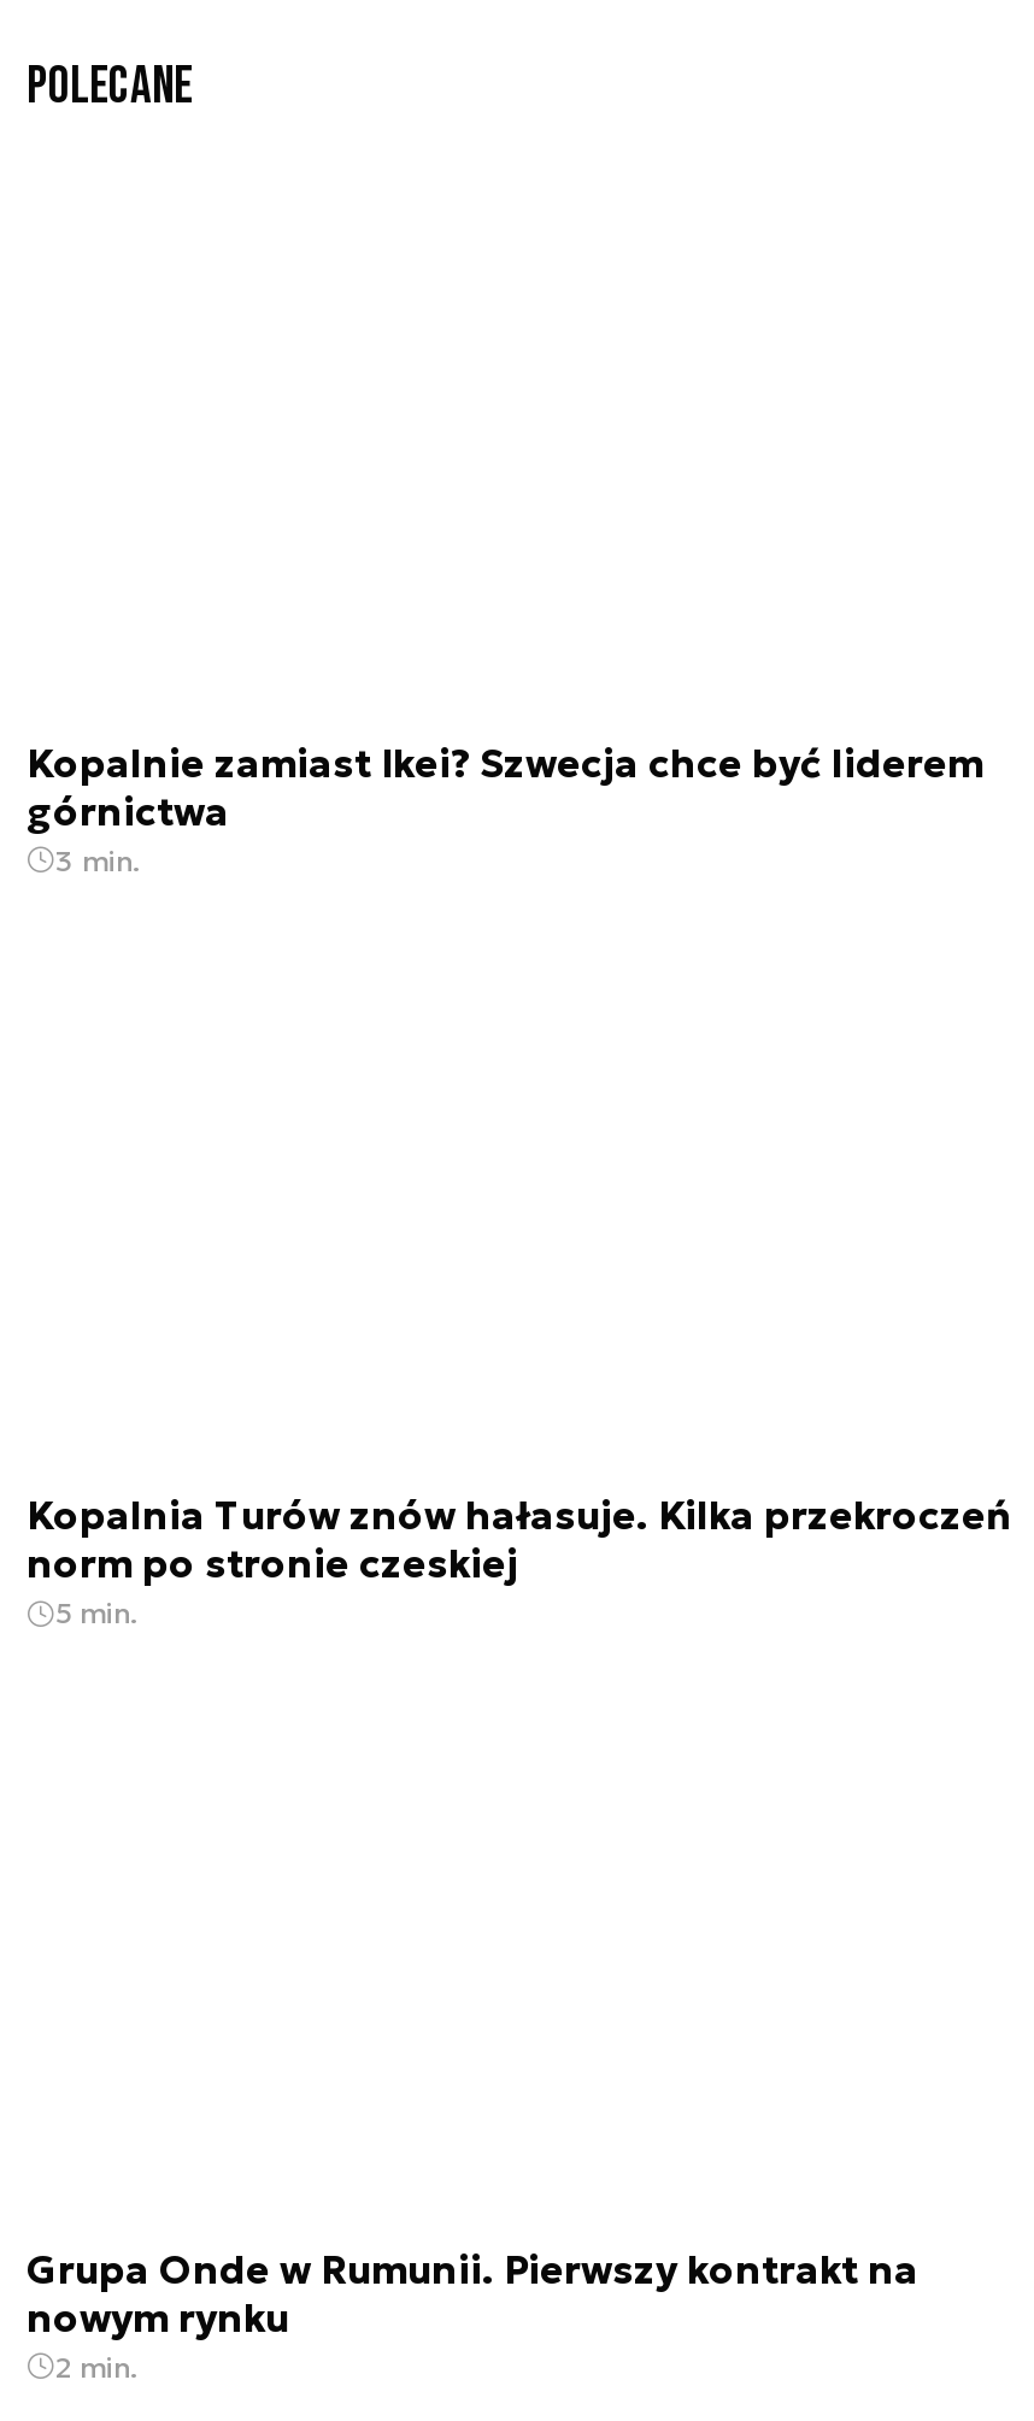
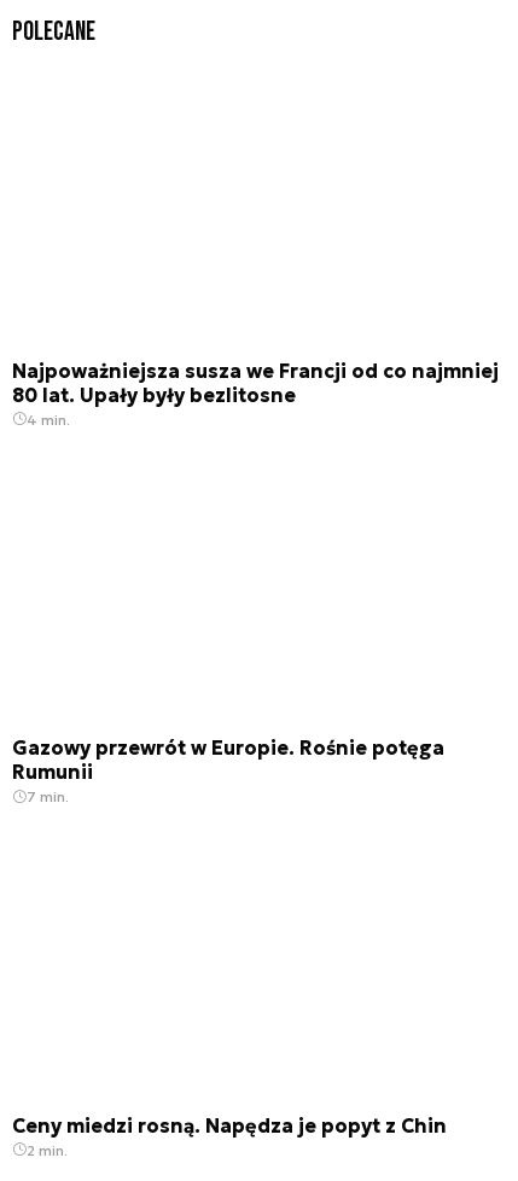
- Kopalnie zamiast Ikei? Szwecja chce być liderem
- górnictwa
- 3 min.
+ Najpoważniejsza susza we Francji od co najmniej
+ 80 lat. Upały były bezlitosne
+ 4 min.

- Kopalnia Turów znów hałasuje. Kilka przekroczeń
- norm po stronie czeskiej
- 5 min.
+ Gazowy przewrót w Europie. Rośnie potęga
+ Rumunii
+ 7 min.

- Grupa Onde w Rumunii. Pierwszy kontrakt na
- nowym rynku
+ Ceny miedzi rosną. Napędza je popyt z Chin
